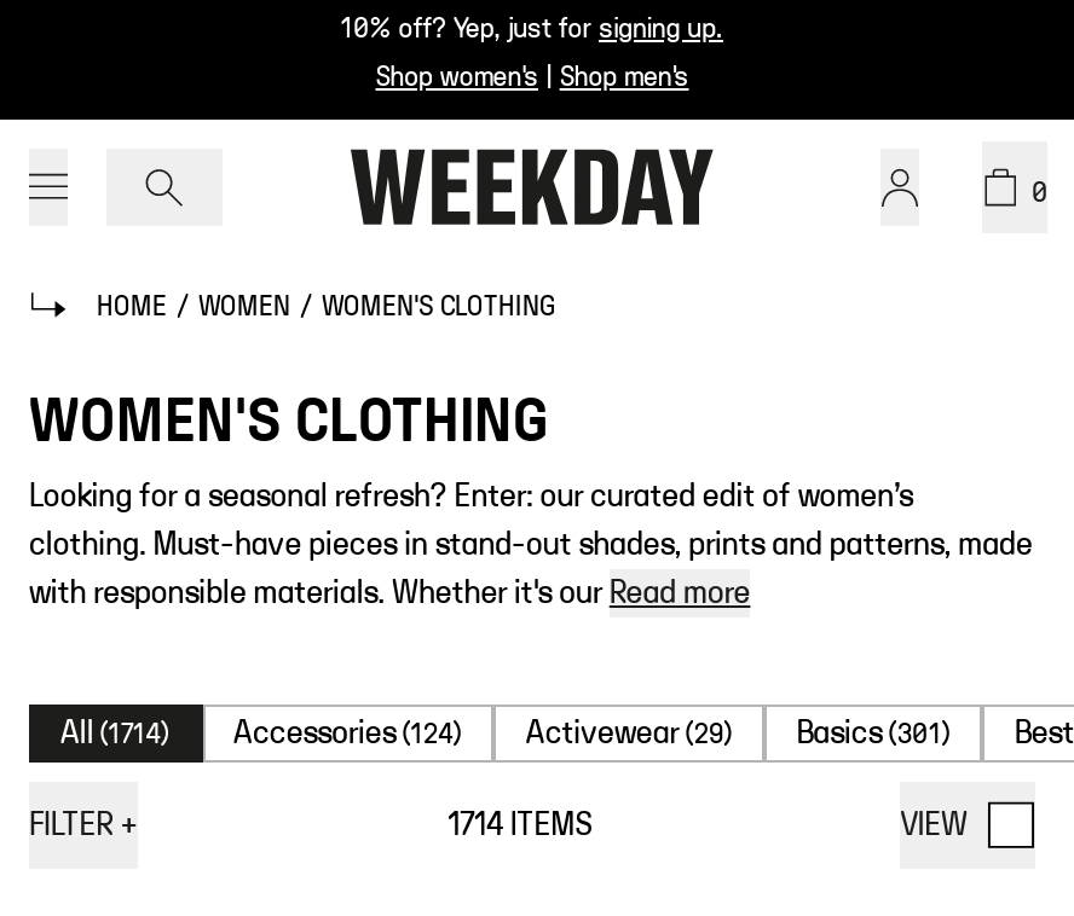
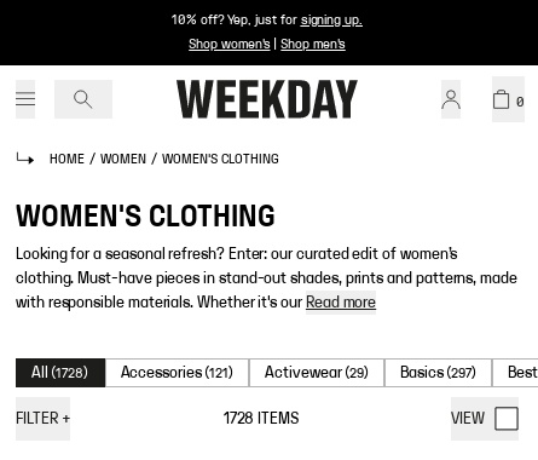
- All (1714)
+ All (1728)

- Accessories (124)
+ Accessories (121)

- Basics (301)
+ Basics (297)

- 1714 ITEMS
+ 1728 ITEMS
